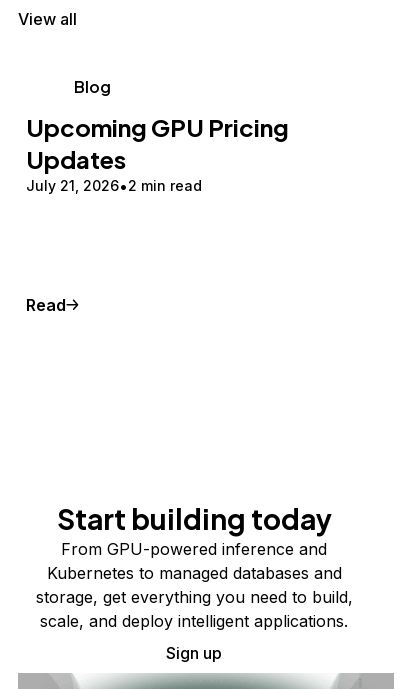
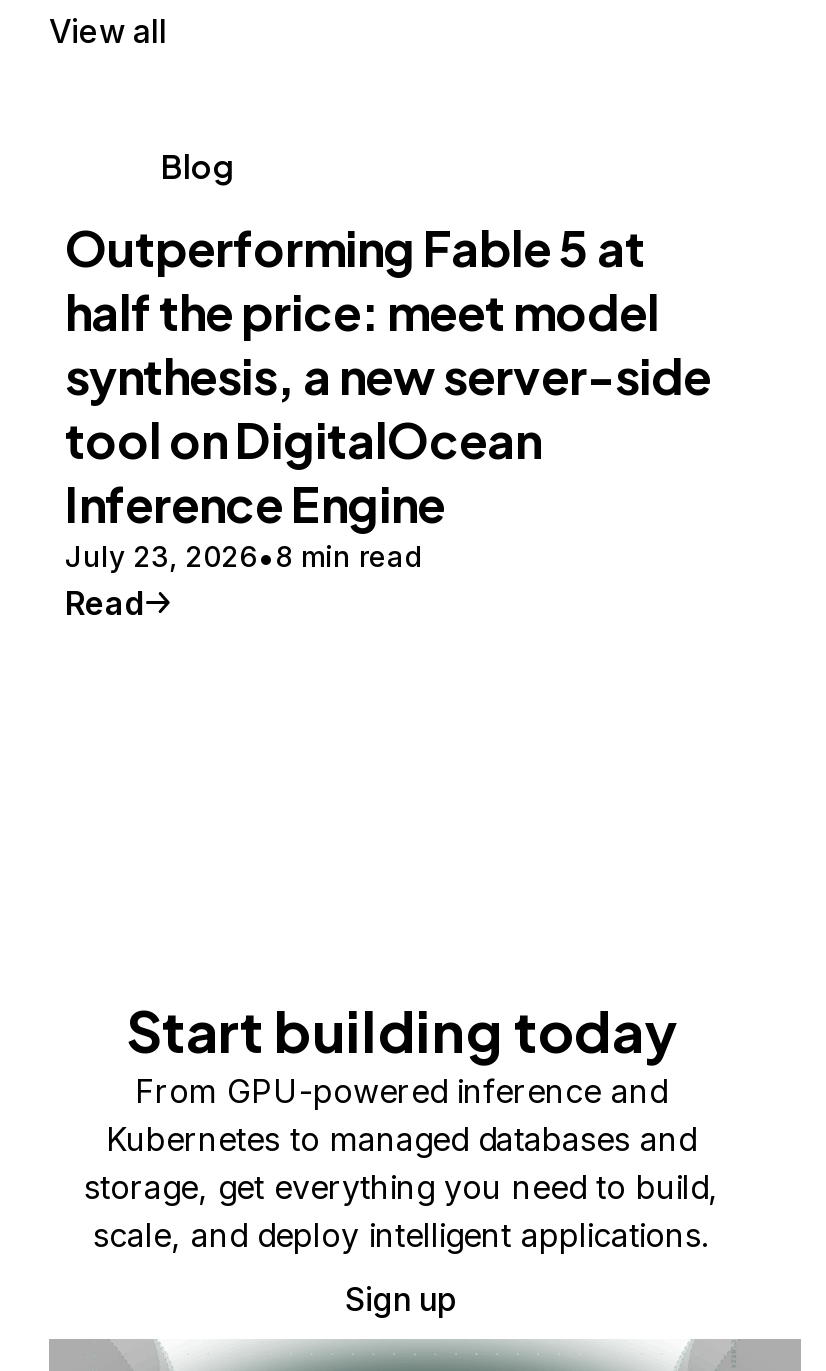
- Upcoming GPU Pricing
- Updates
- July 21, 2026 2 min read
+ Outperforming Fable 5 at
+ half the price: meet model
+ synthesis, a new server-side
+ tool on DigitalOcean
+ Inference Engine
+ July 23, 2026 8 min read
